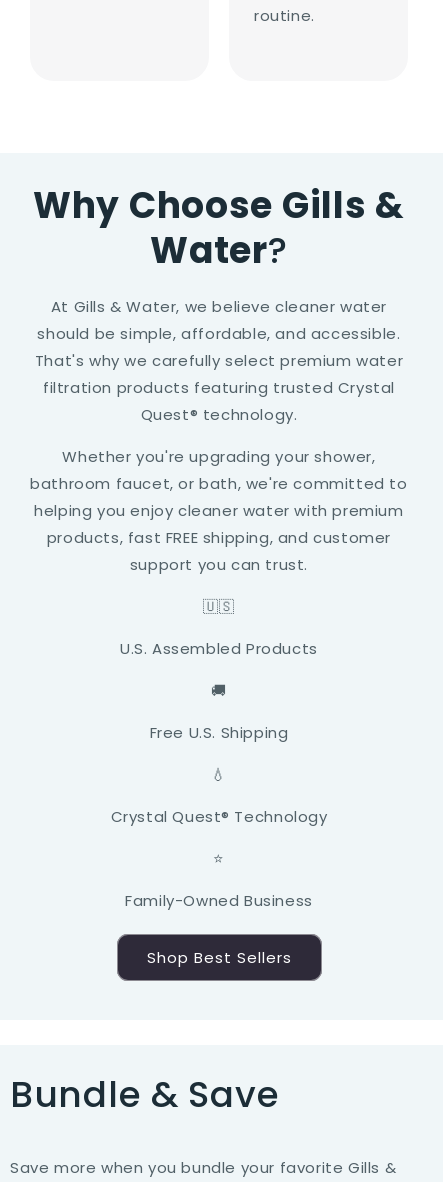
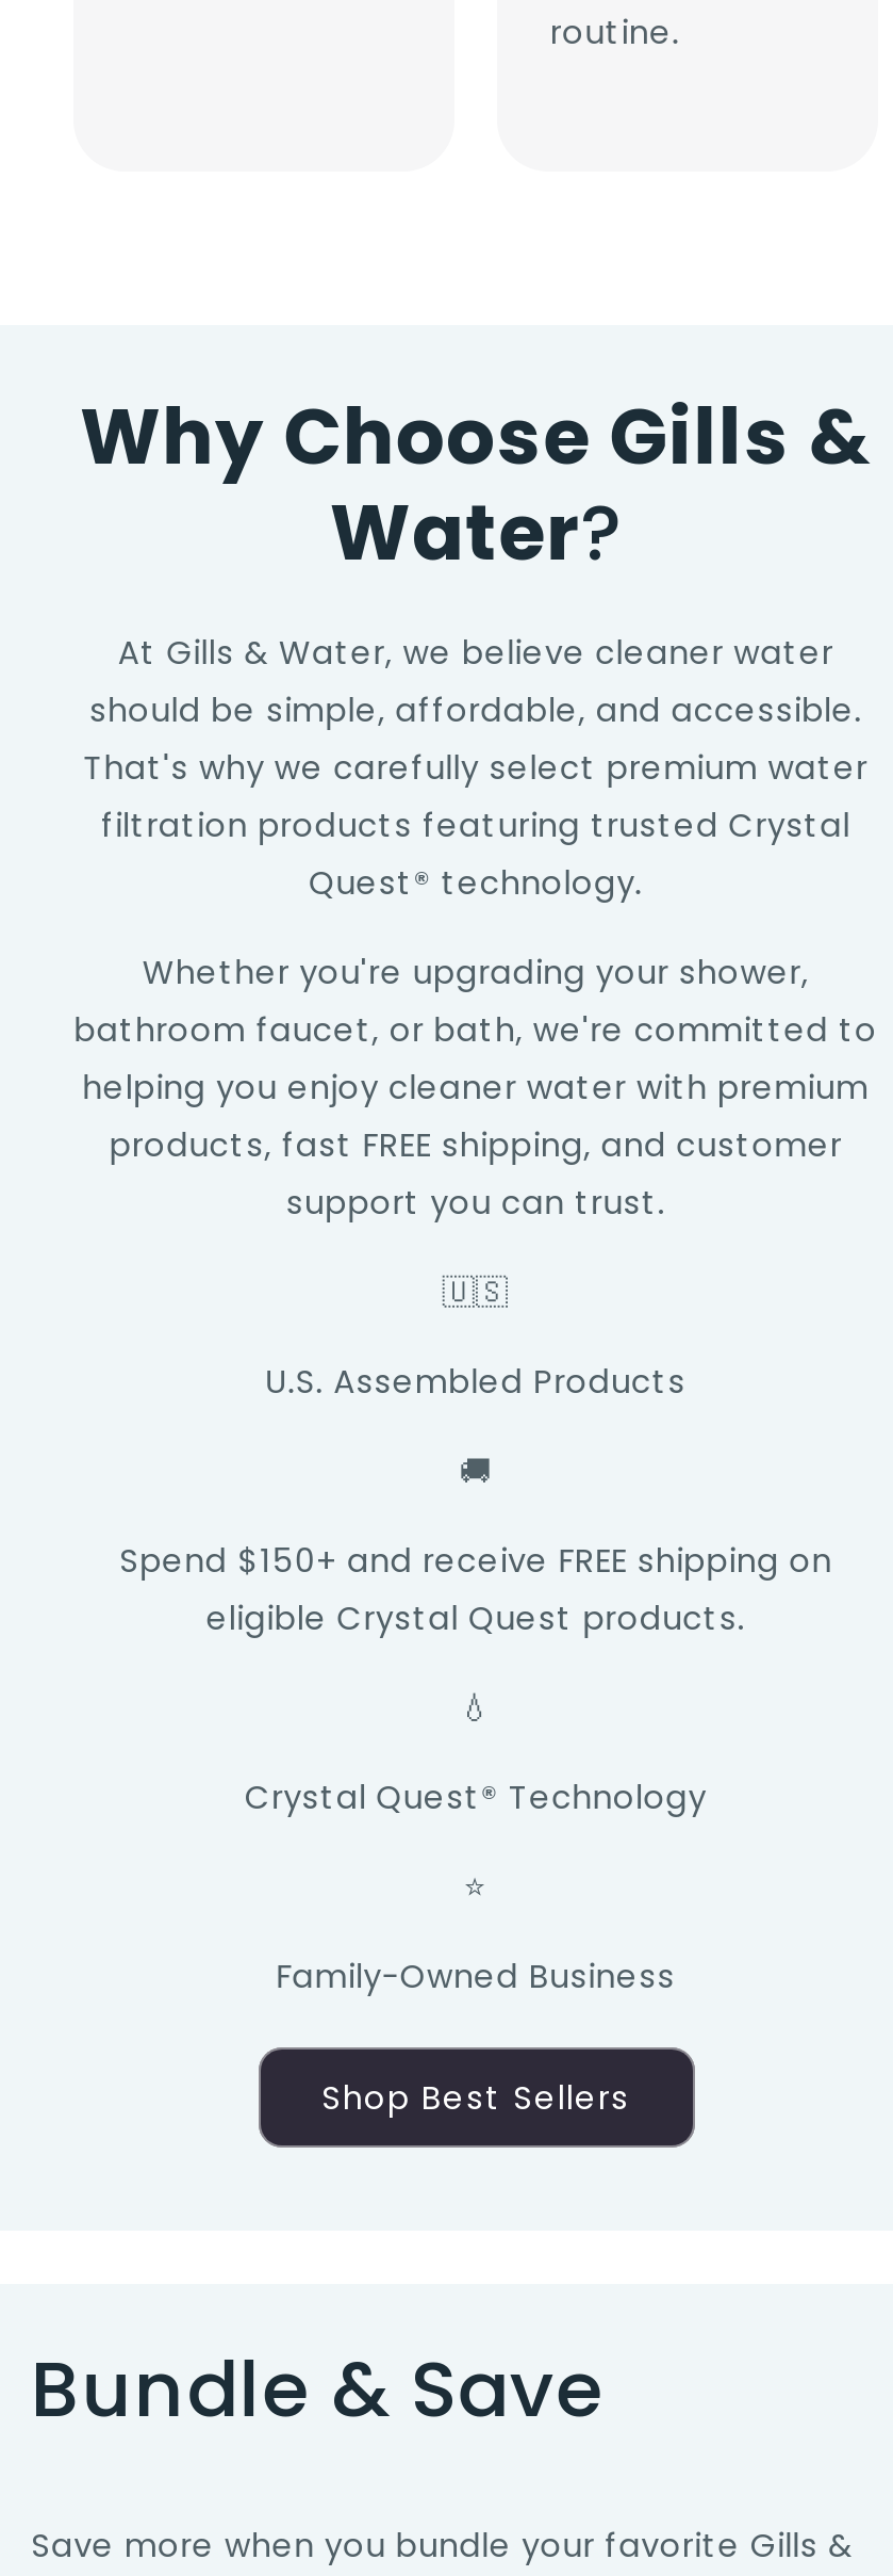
- Free U.S. Shipping
+ Spend $150+ and receive FREE shipping on
+ eligible Crystal Quest products.
